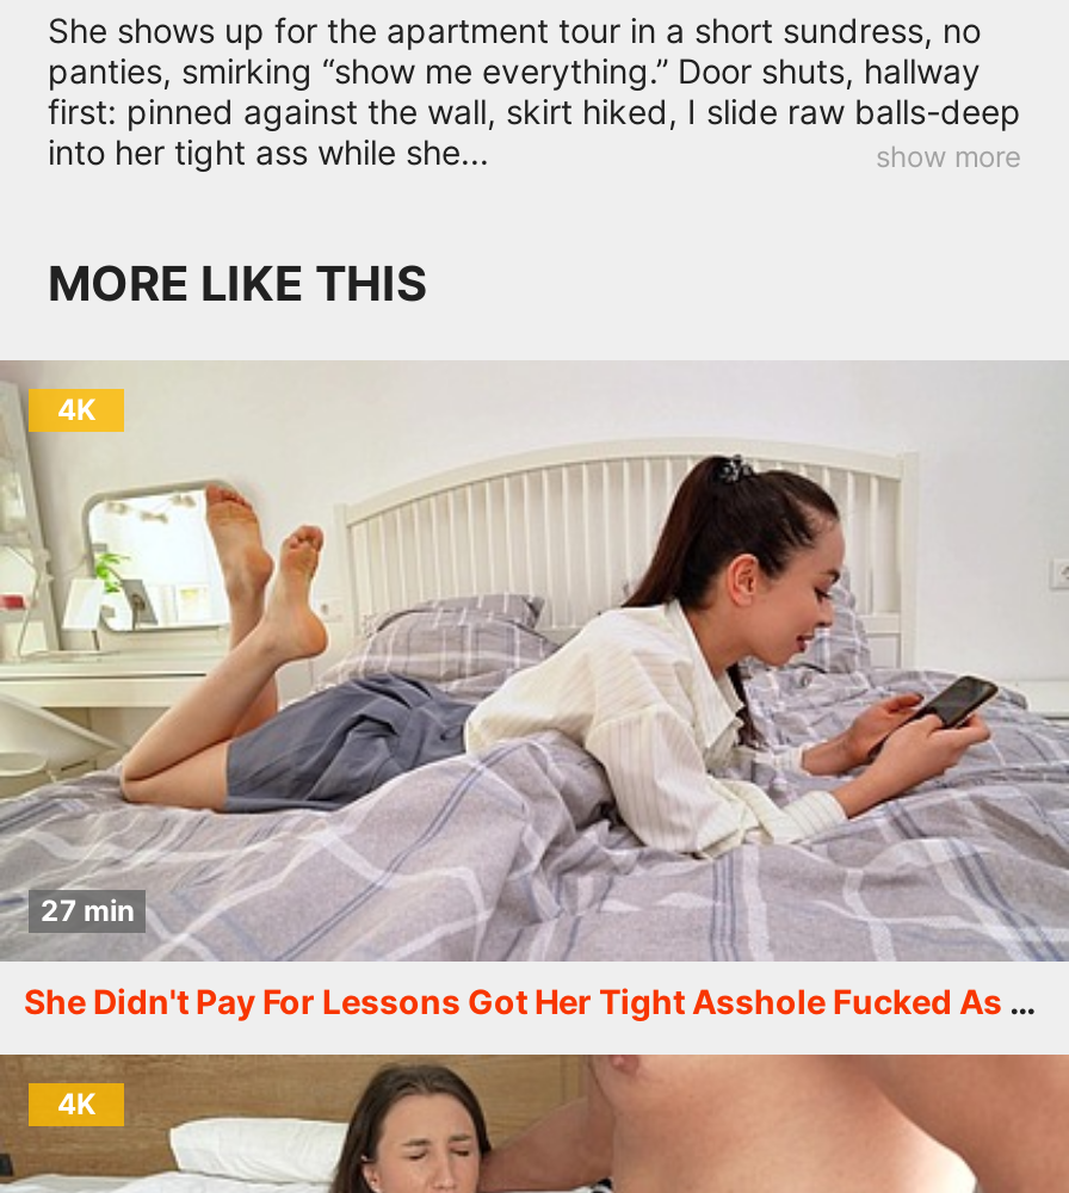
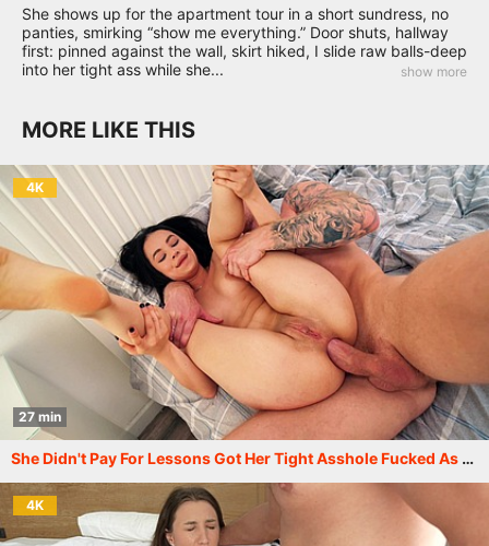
- [image]
+ [image]
